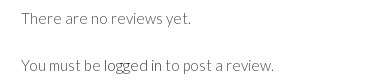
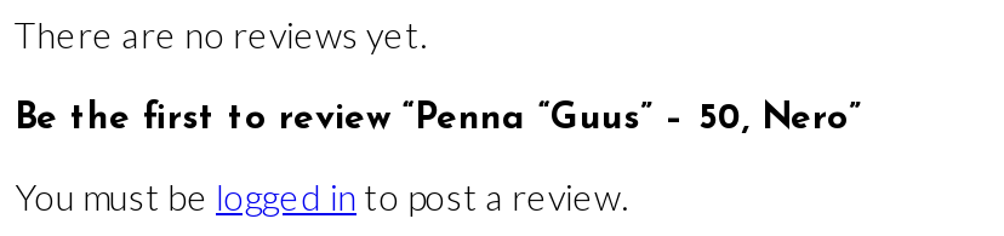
+ Be the first to review “Penna “Guus” – 50, Nero”
